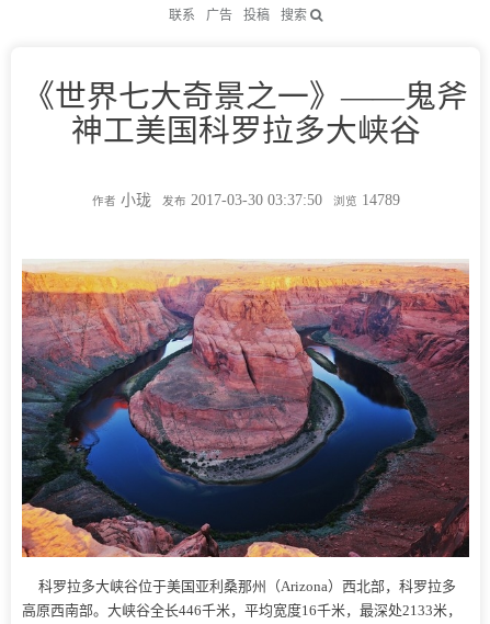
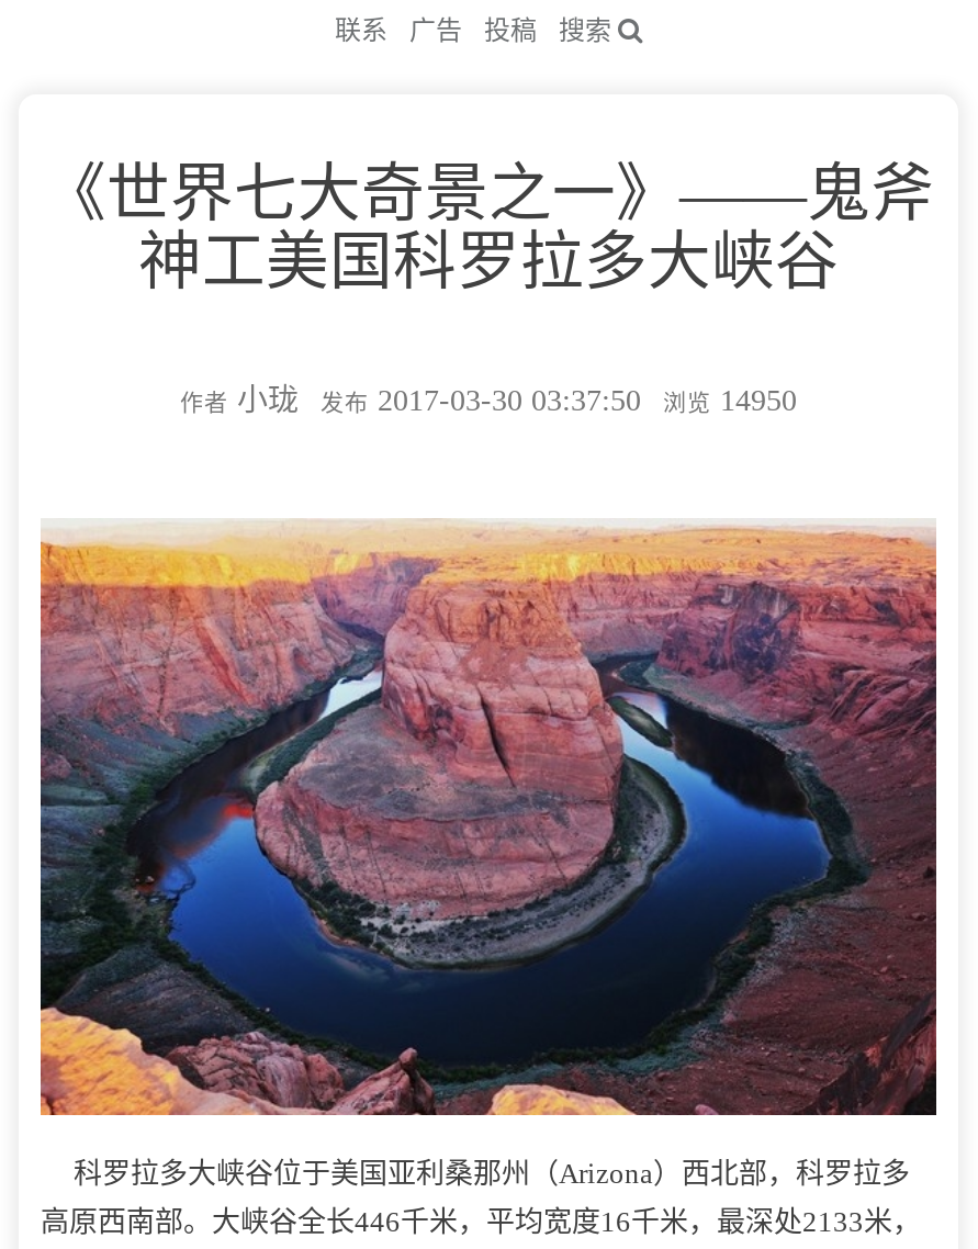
- 作者 小珑 发布 2017-03-30 03:37:50 浏览 14789
+ 作者 小珑 发布 2017-03-30 03:37:50 浏览 14950
